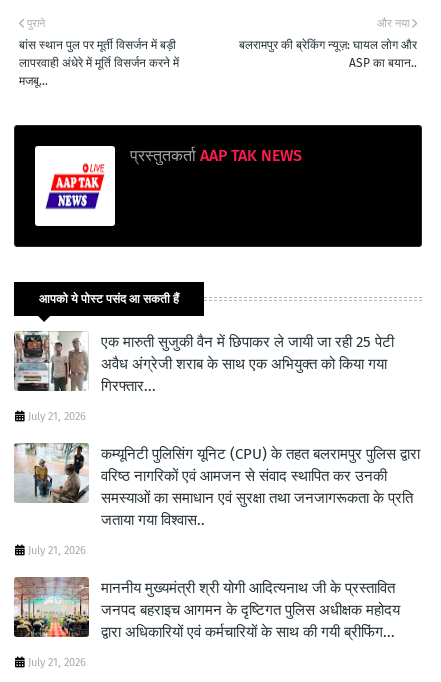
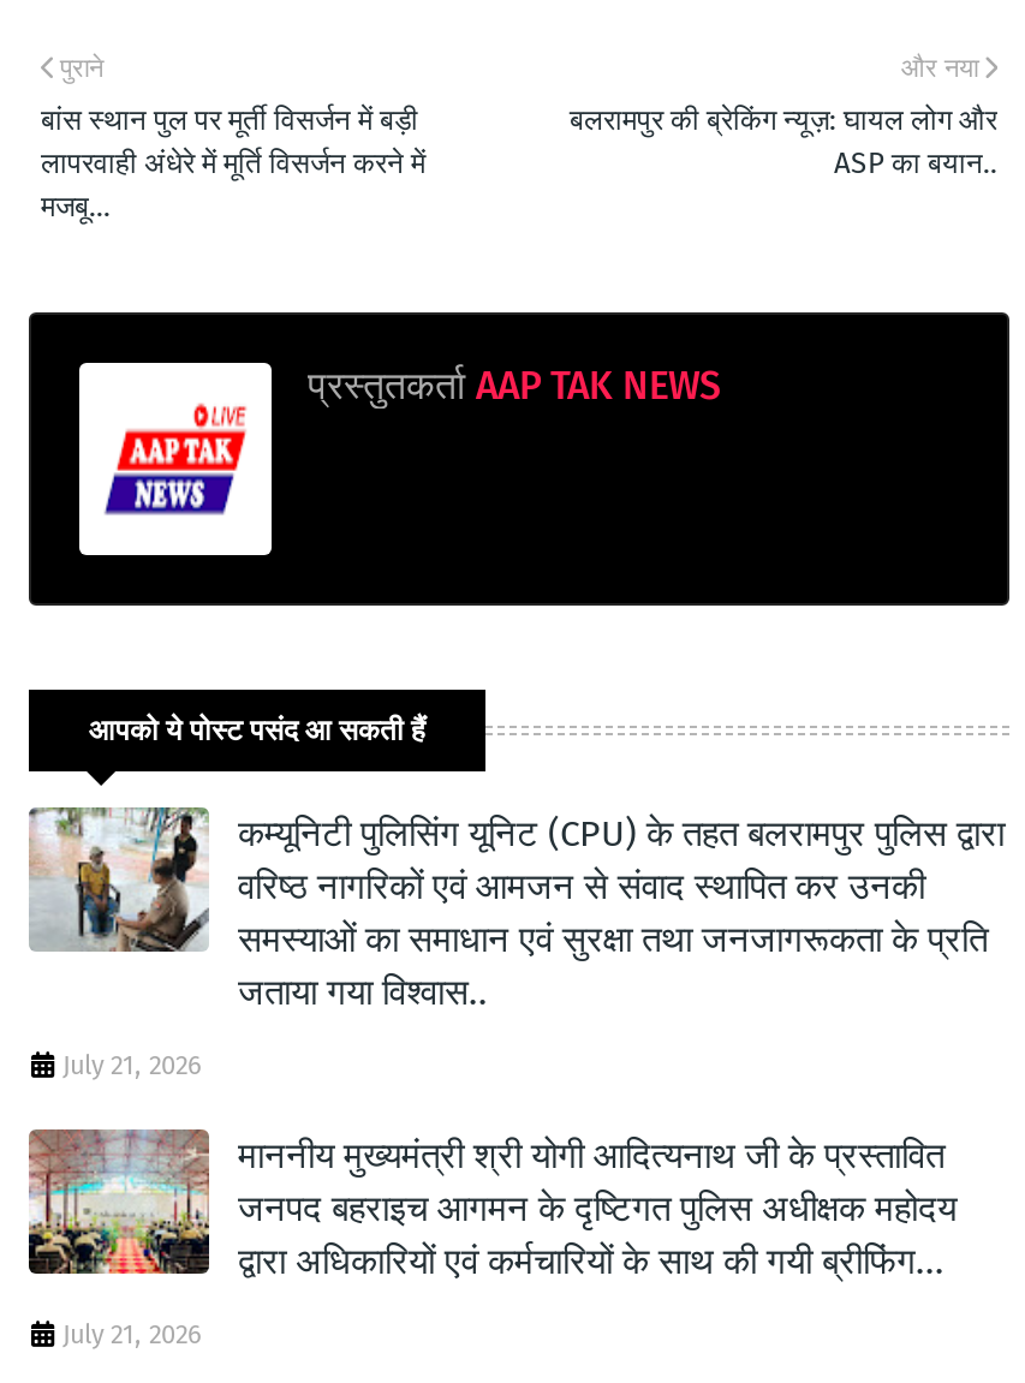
- [image]
- एक मारुती सुजुकी वैन में छिपाकर ले जायी जा रही 25 पेटी
- अवैध अंग्रेजी शराब के साथ एक अभियुक्त को किया गया
- गिरफ्तार...
- July 21, 2026
